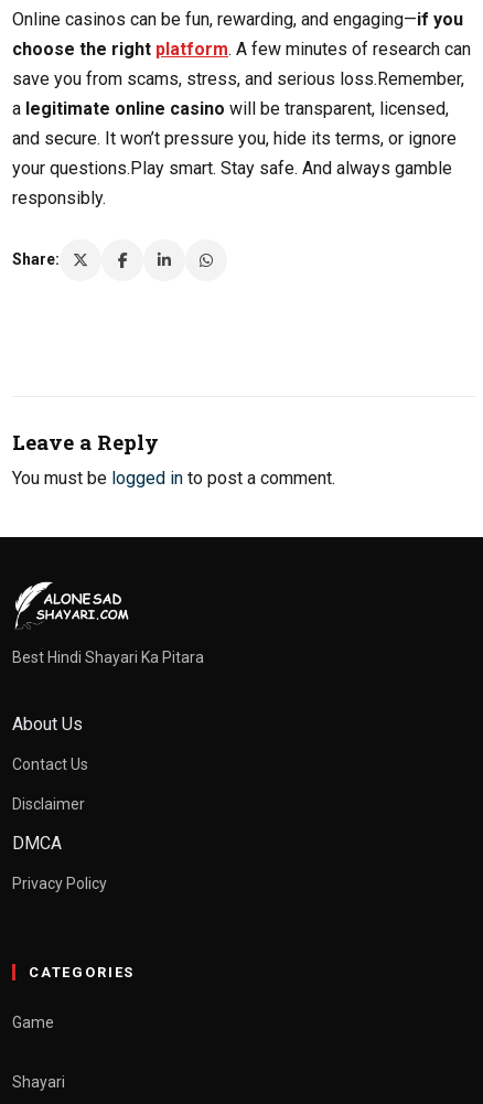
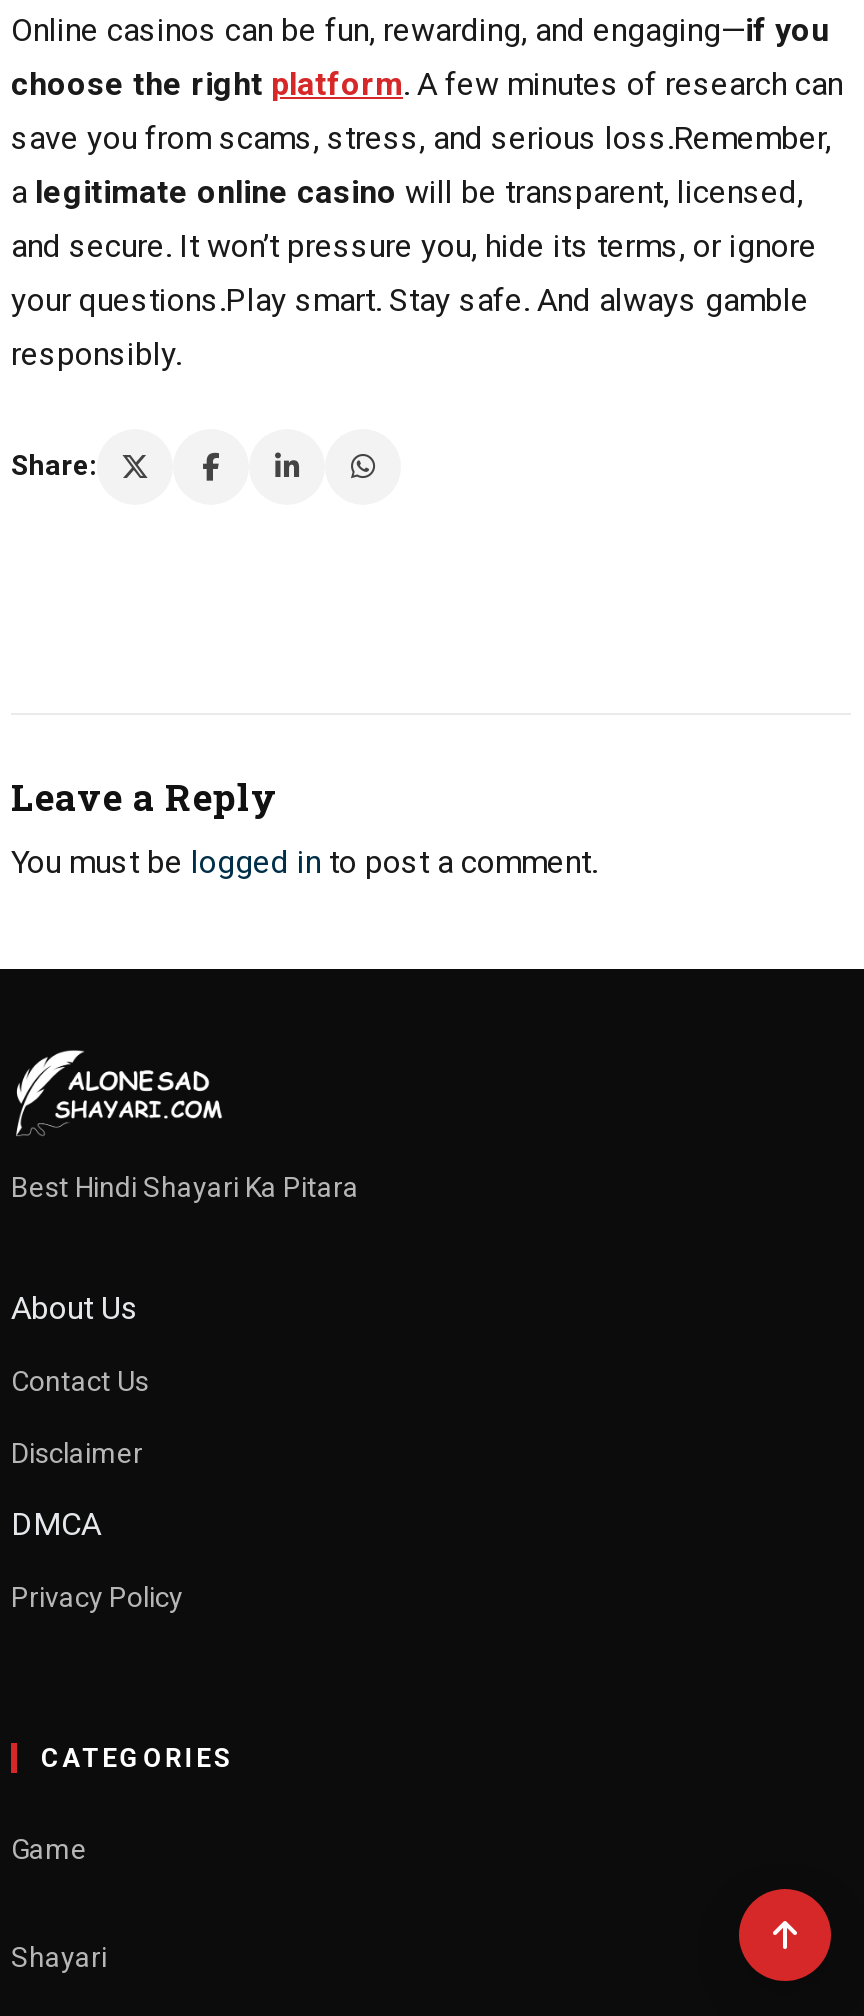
+ [image]
